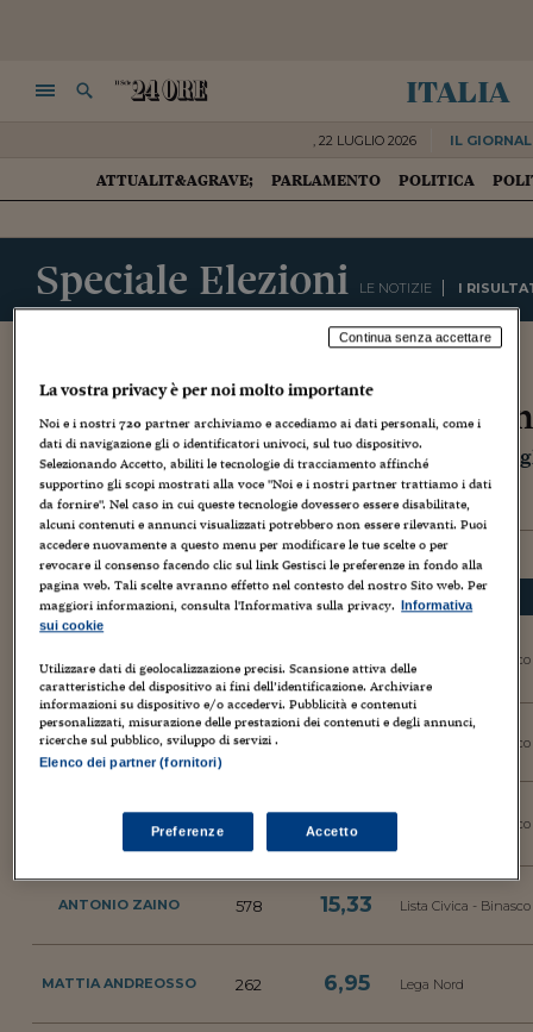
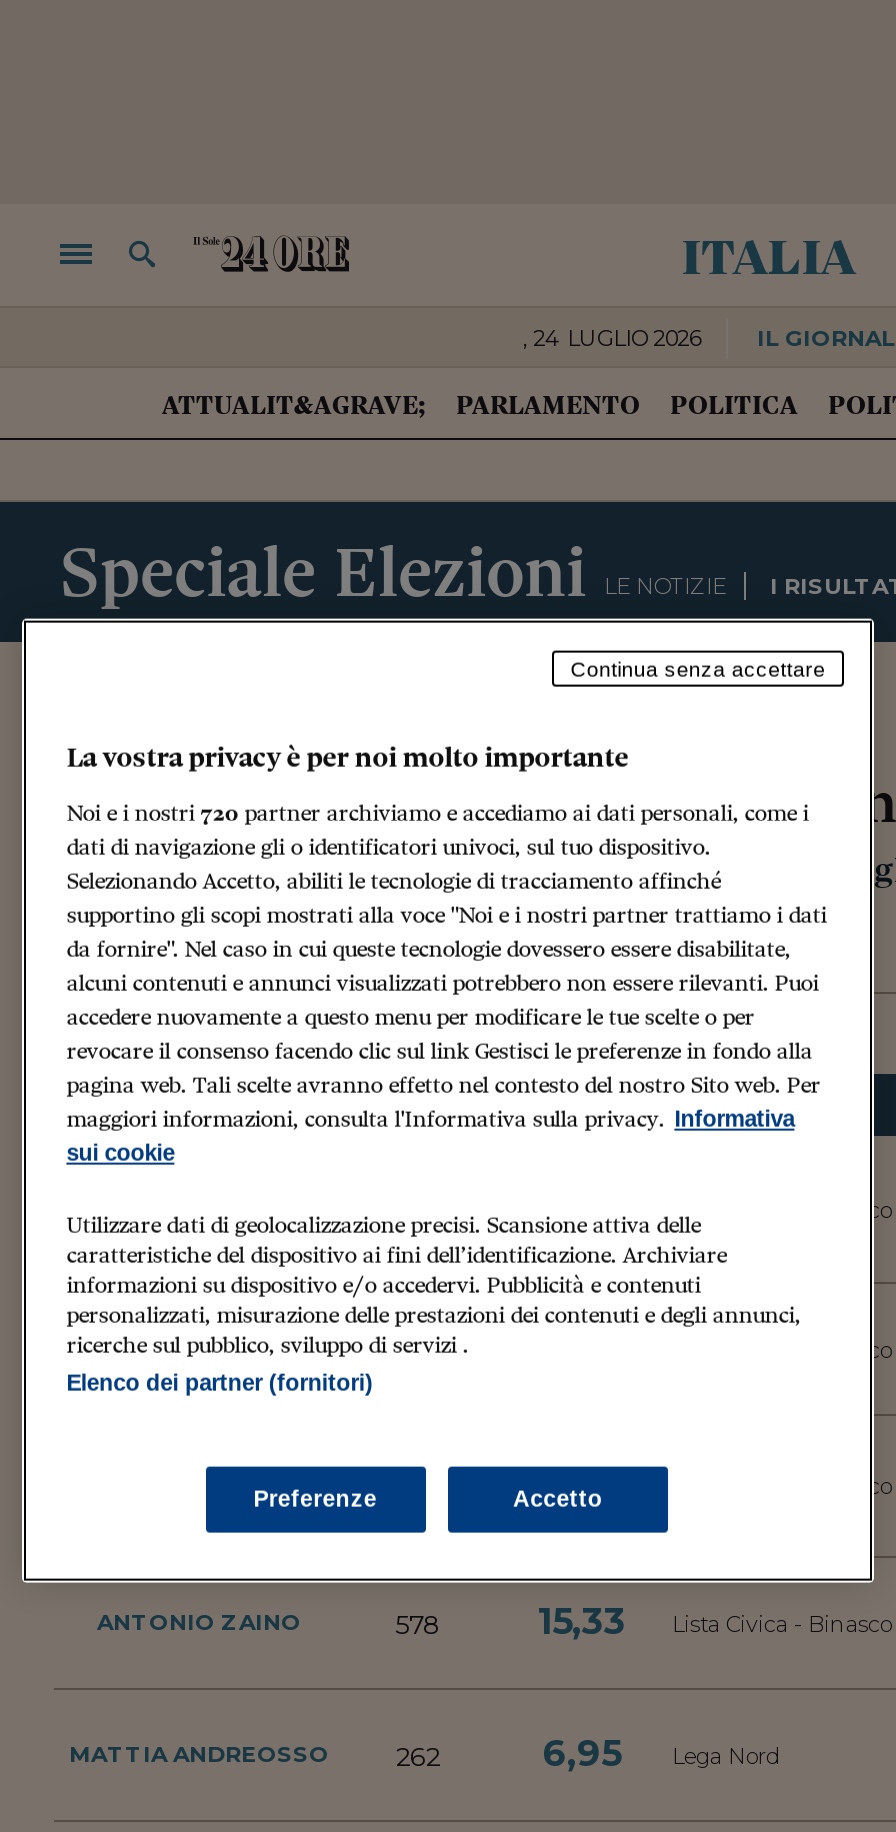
- , 22 LUGLIO 2026
+ , 24 LUGLIO 2026
